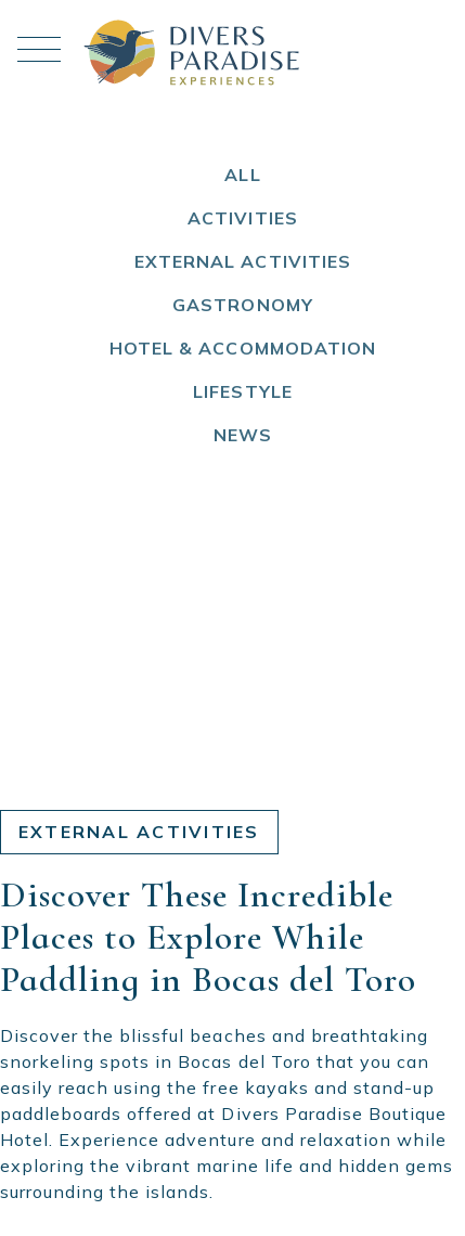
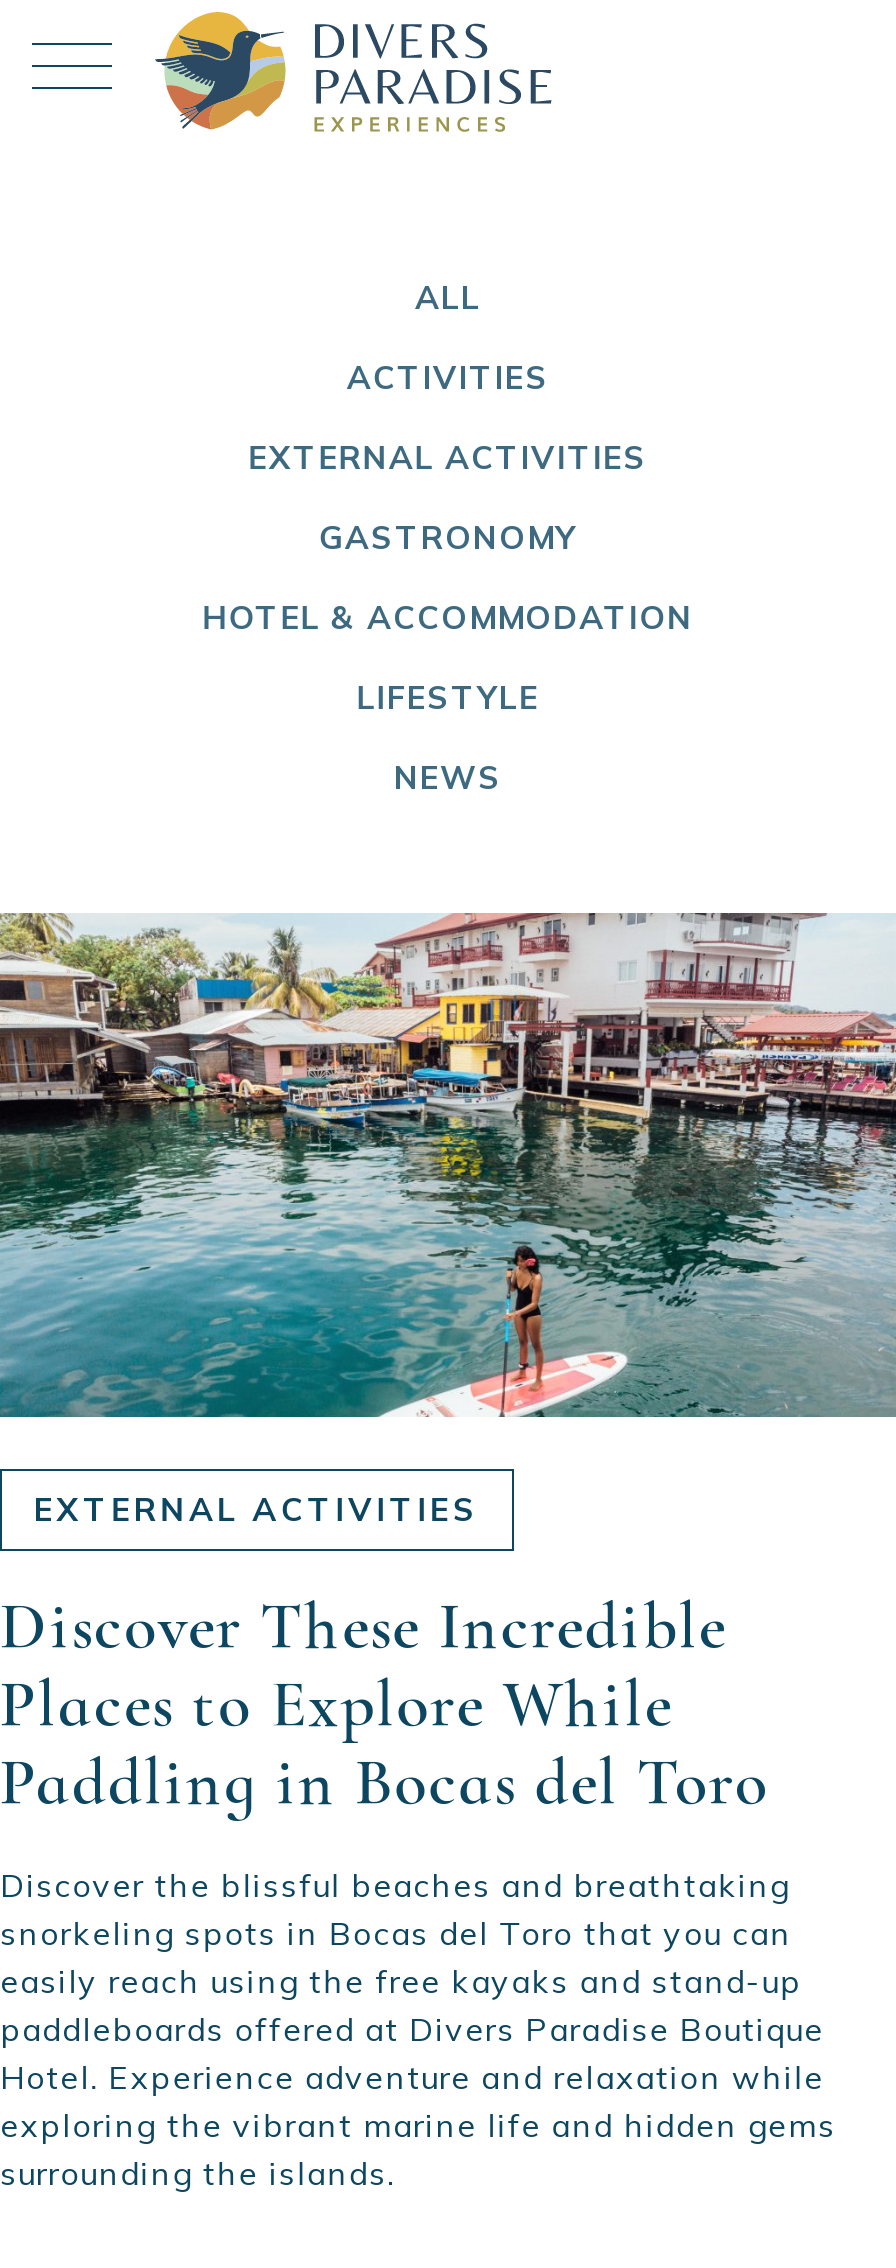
+ [image]
